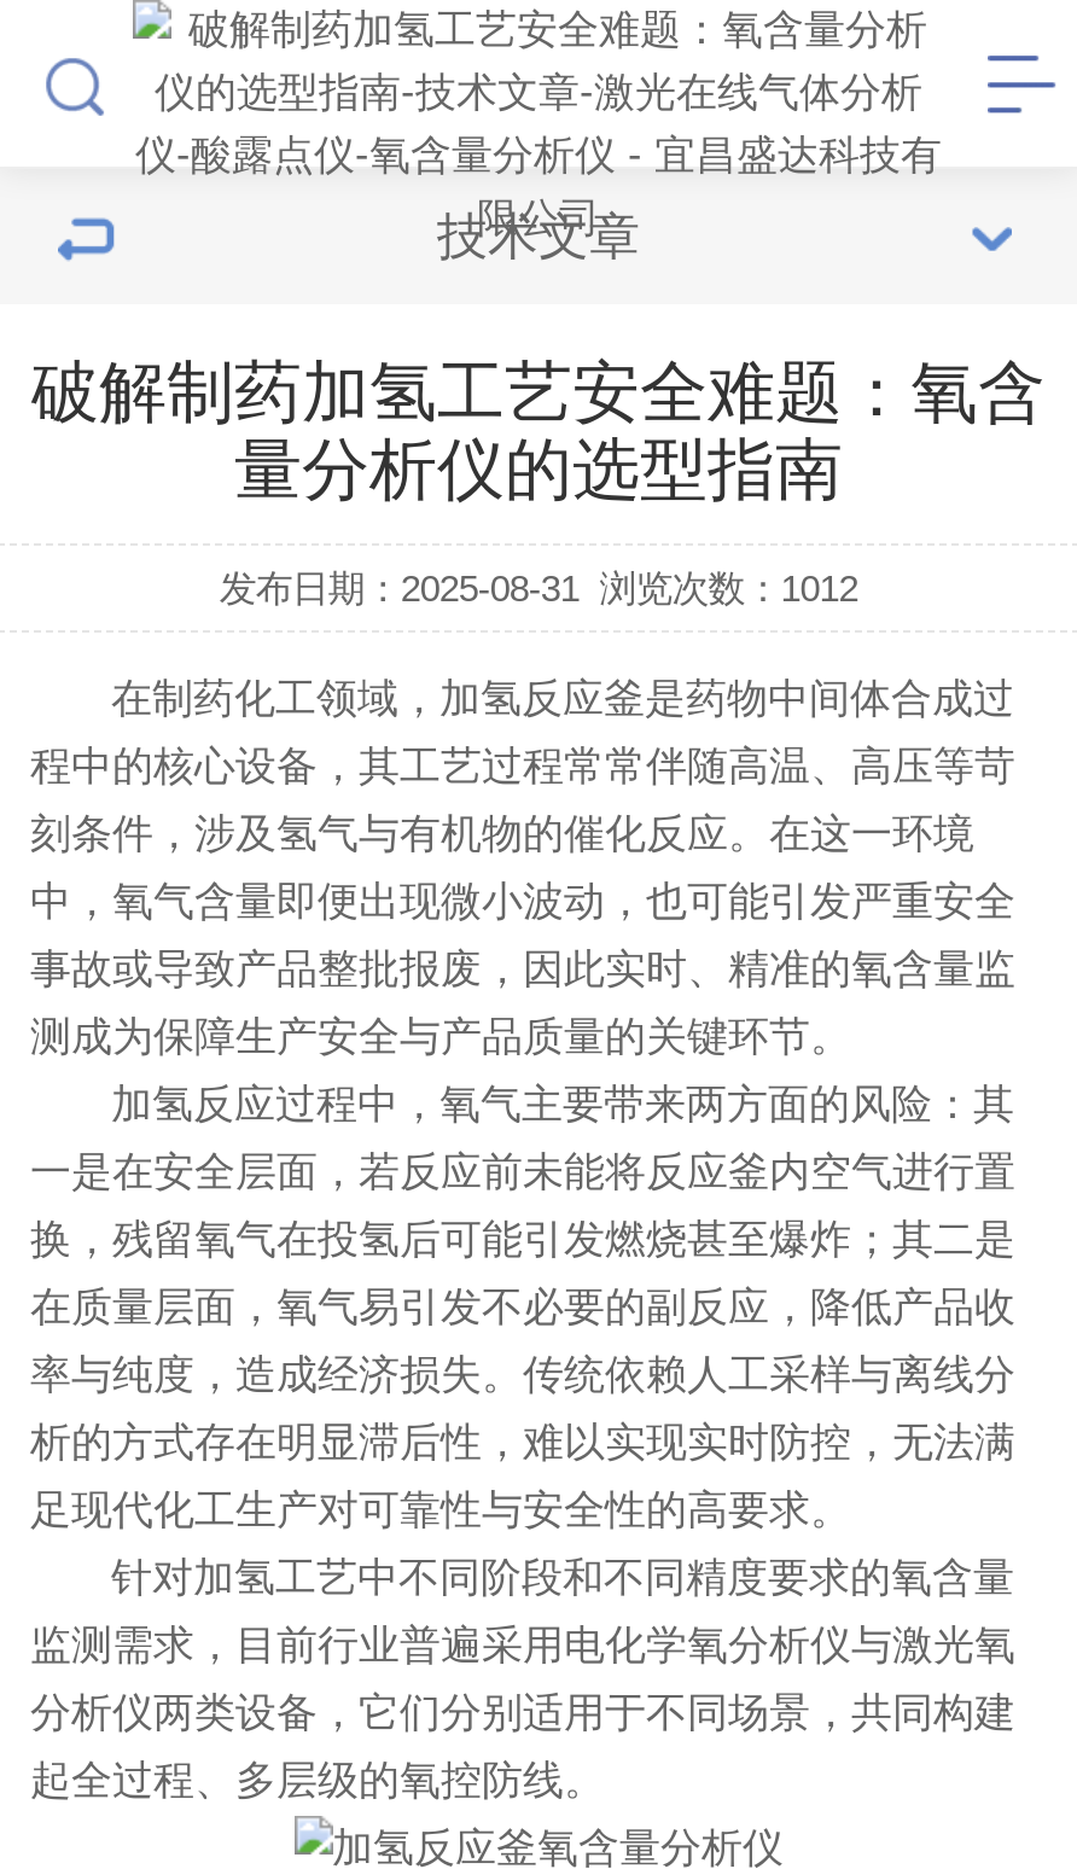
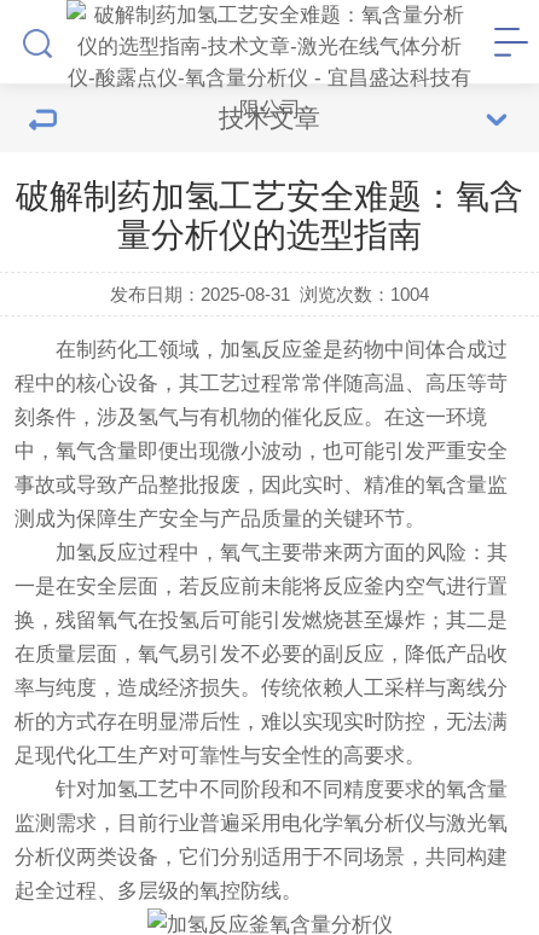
- 发布日期：2025-08-31 浏览次数：1012
+ 发布日期：2025-08-31 浏览次数：1004
